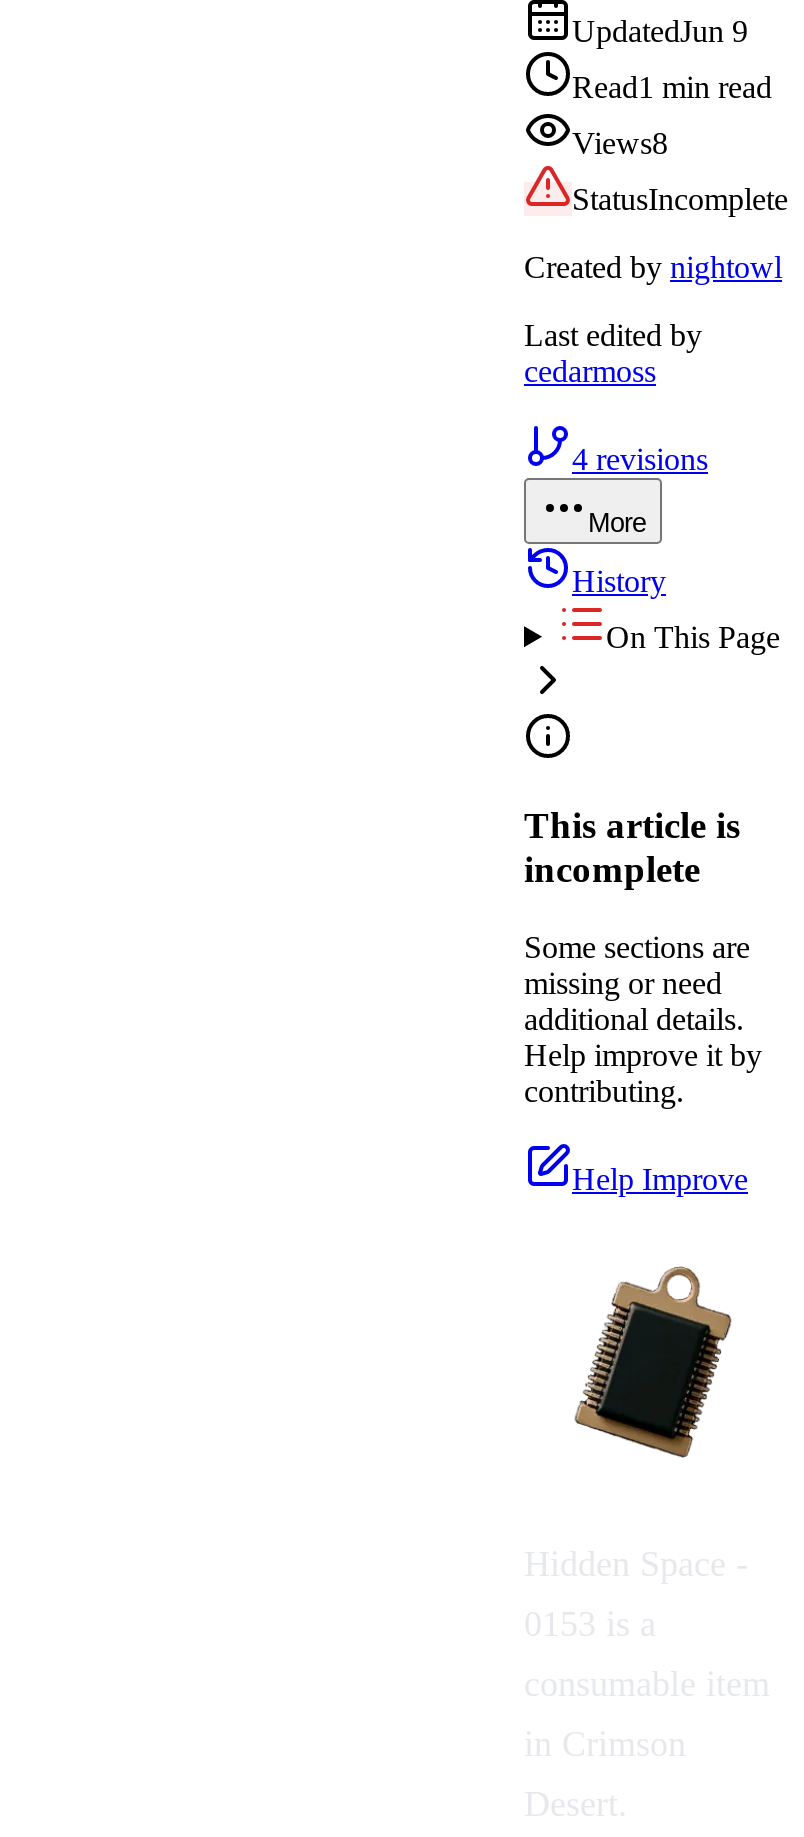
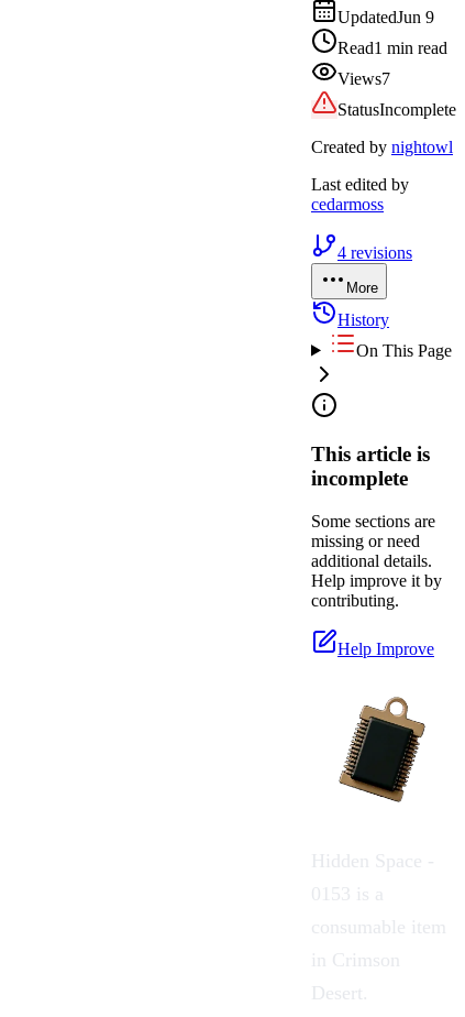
- Views8
+ Views7
